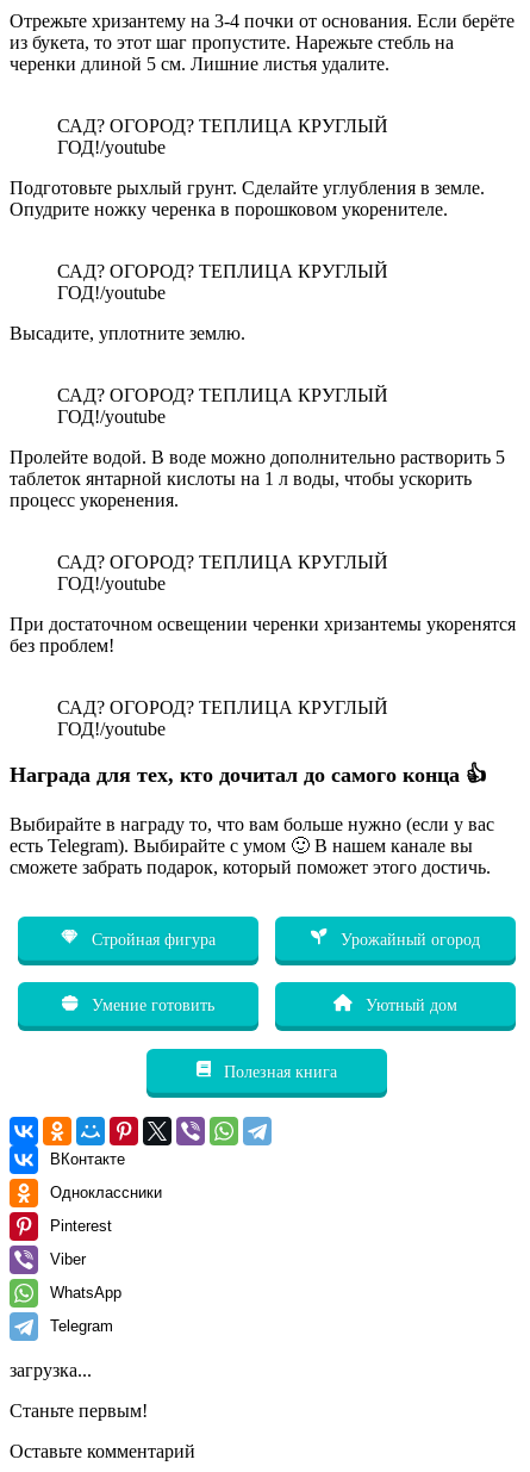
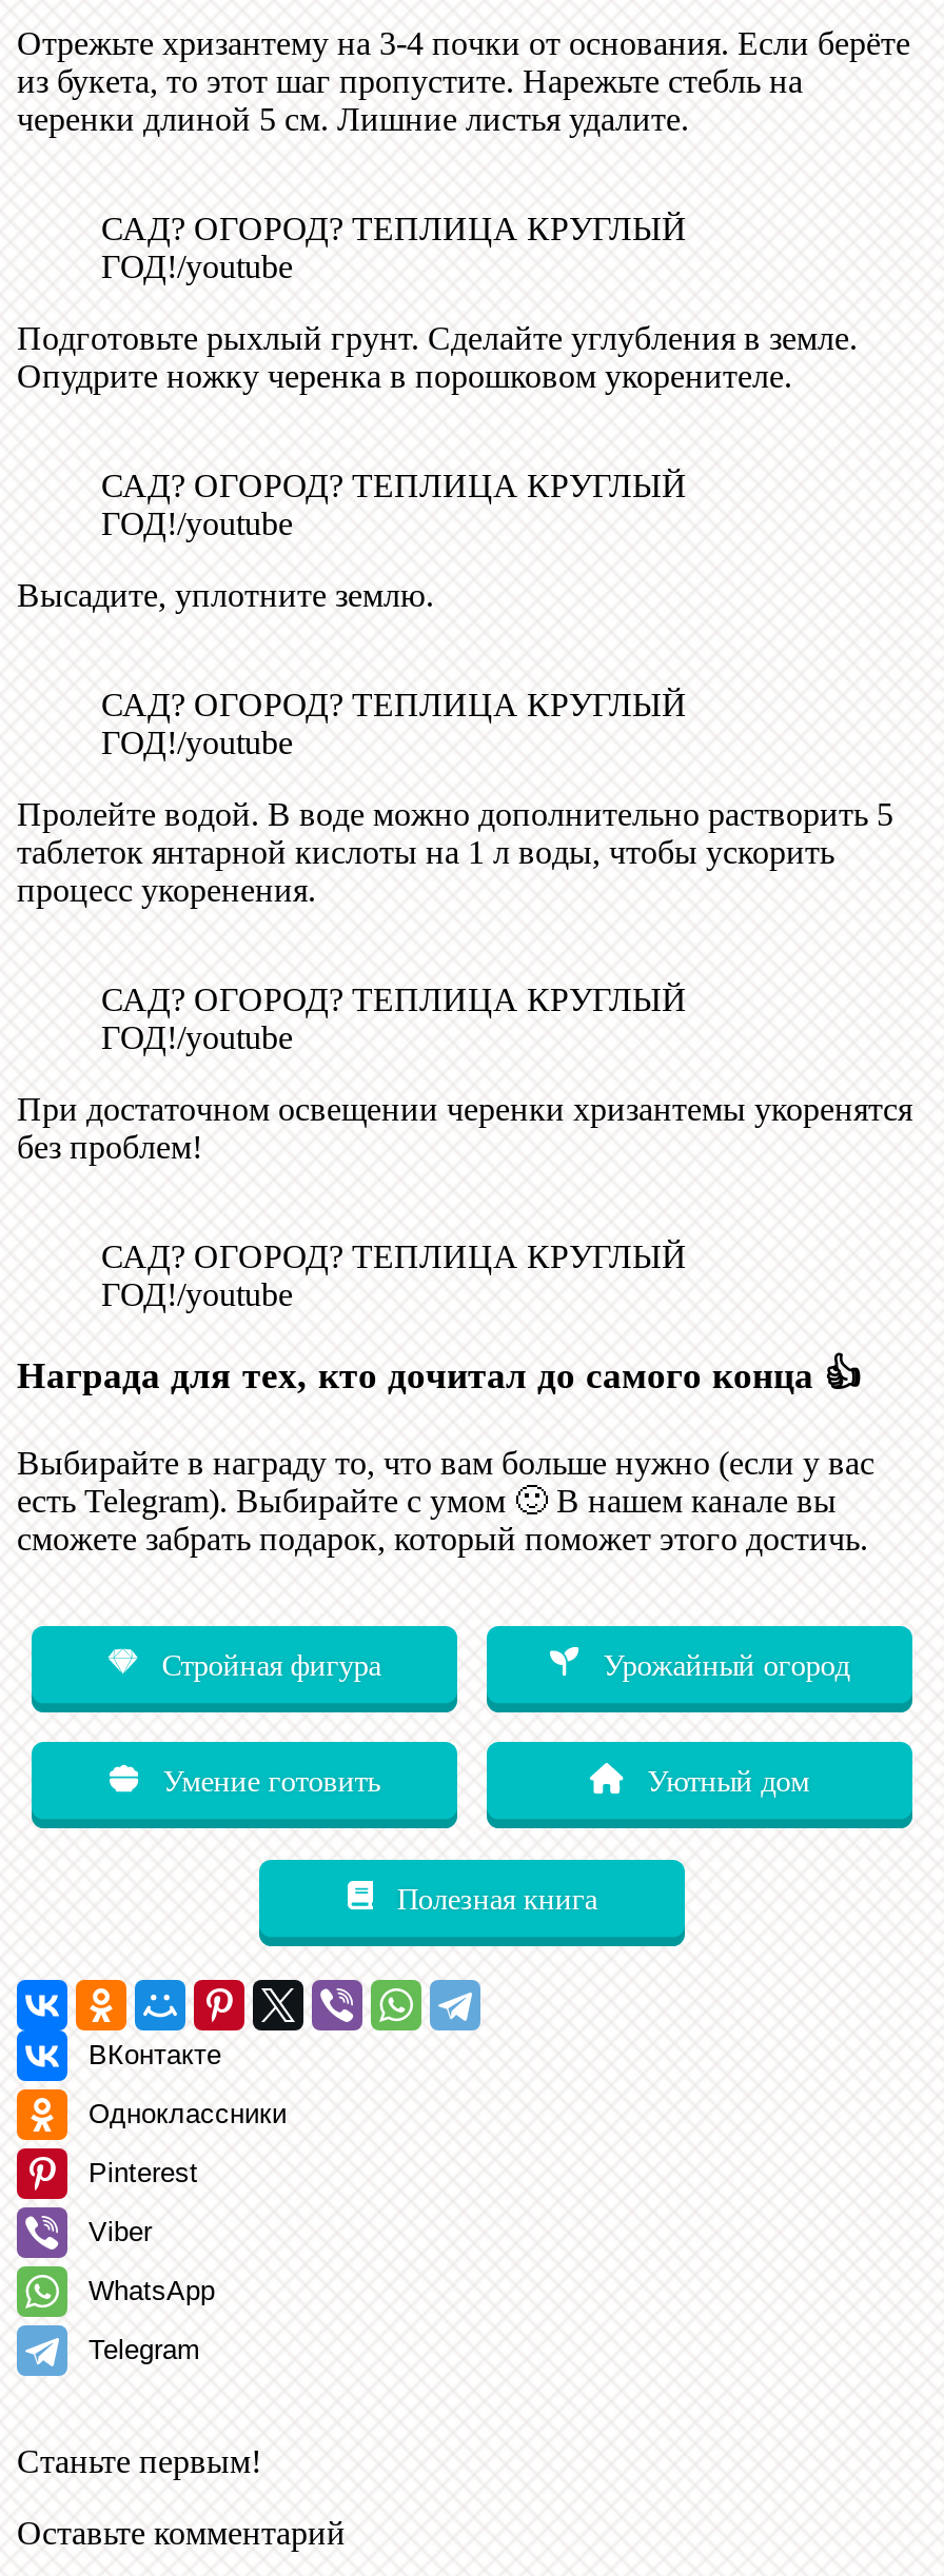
- загрузка...
